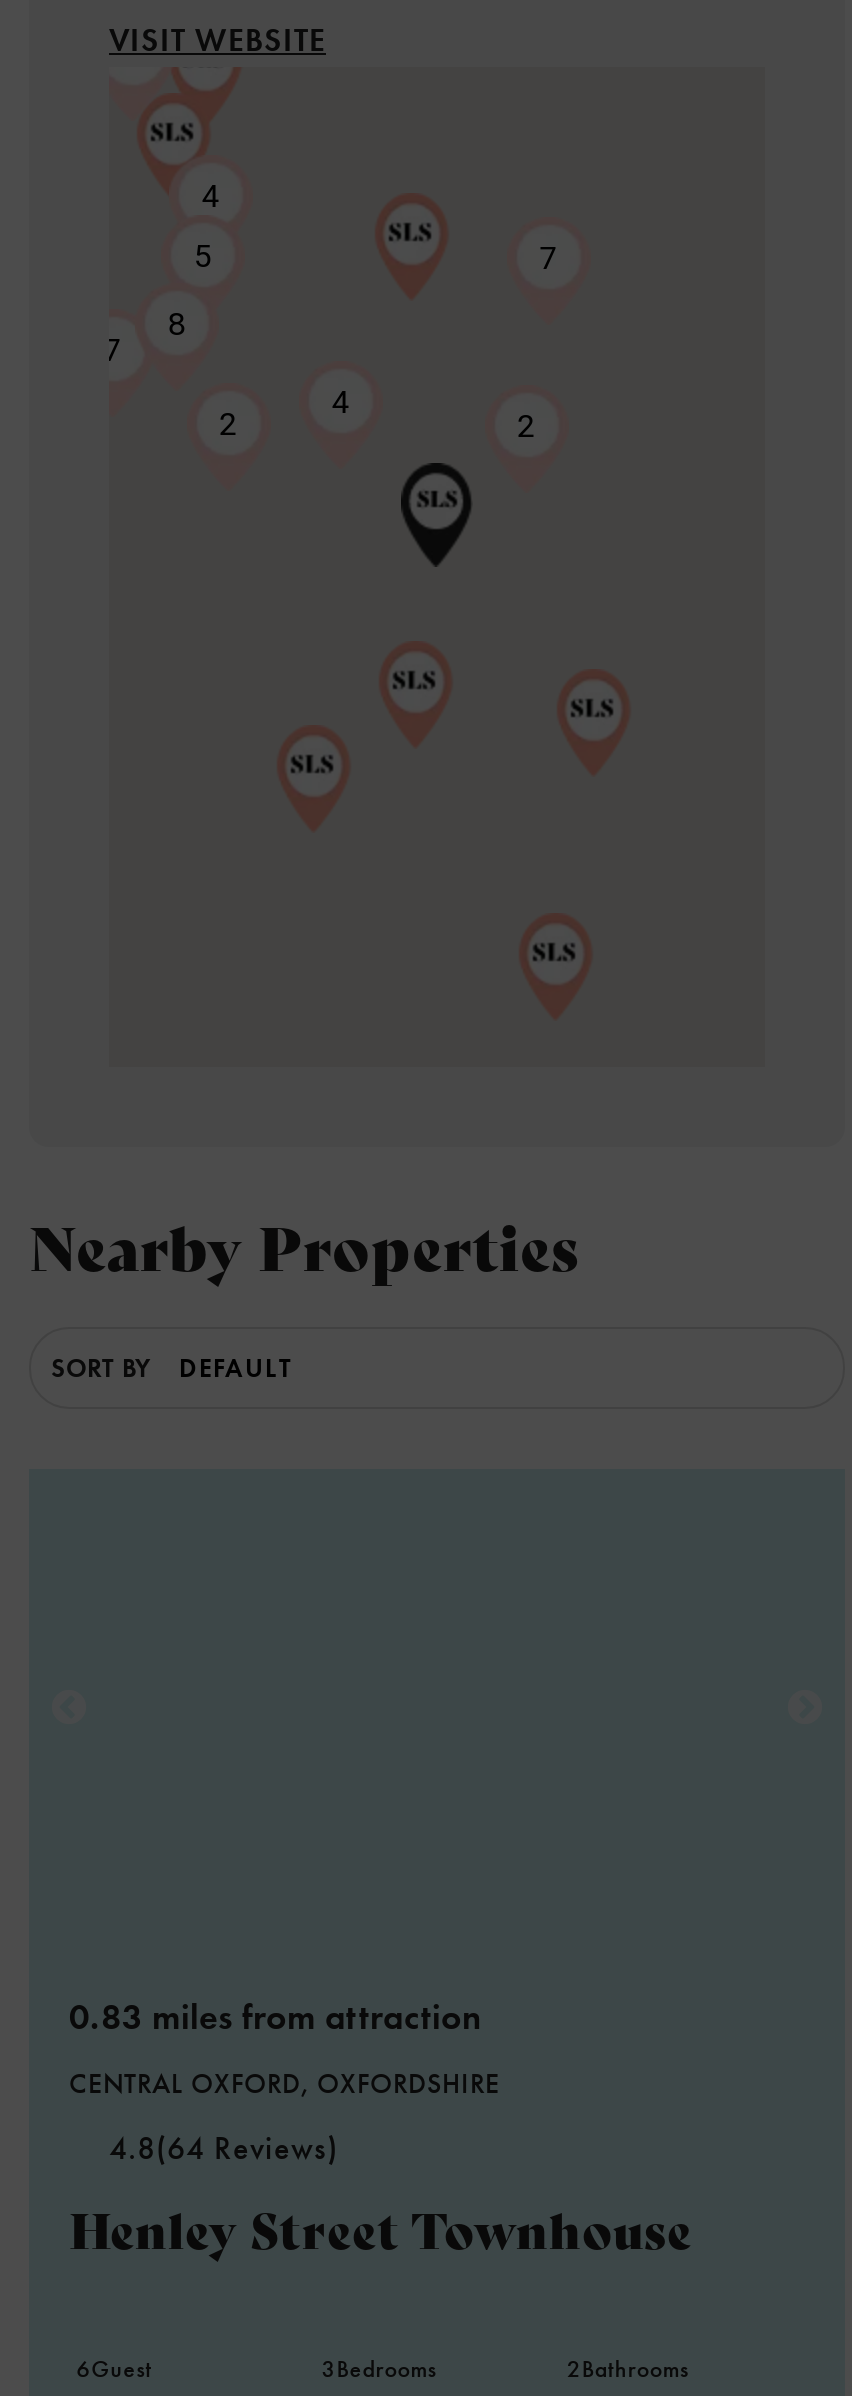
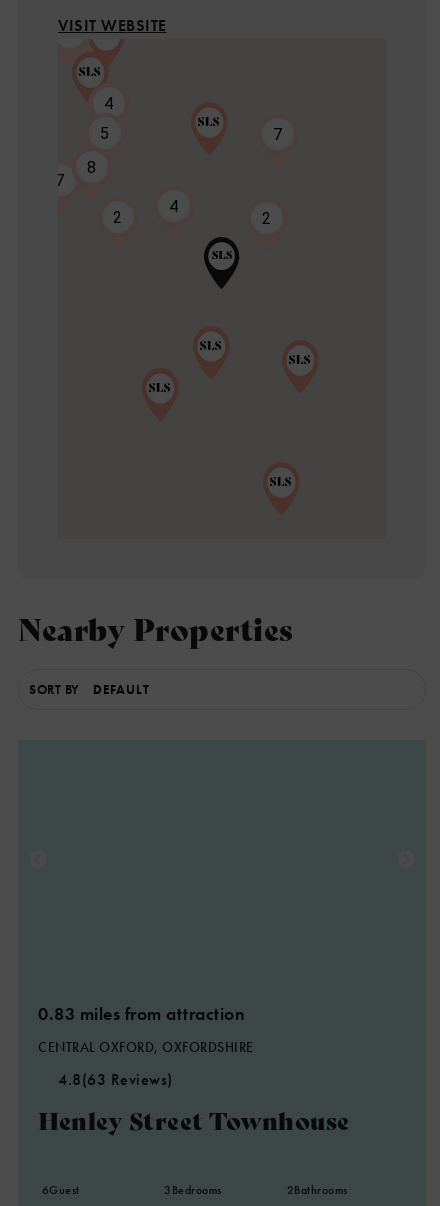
- 4.8(64 Reviews)
+ 4.8(63 Reviews)
